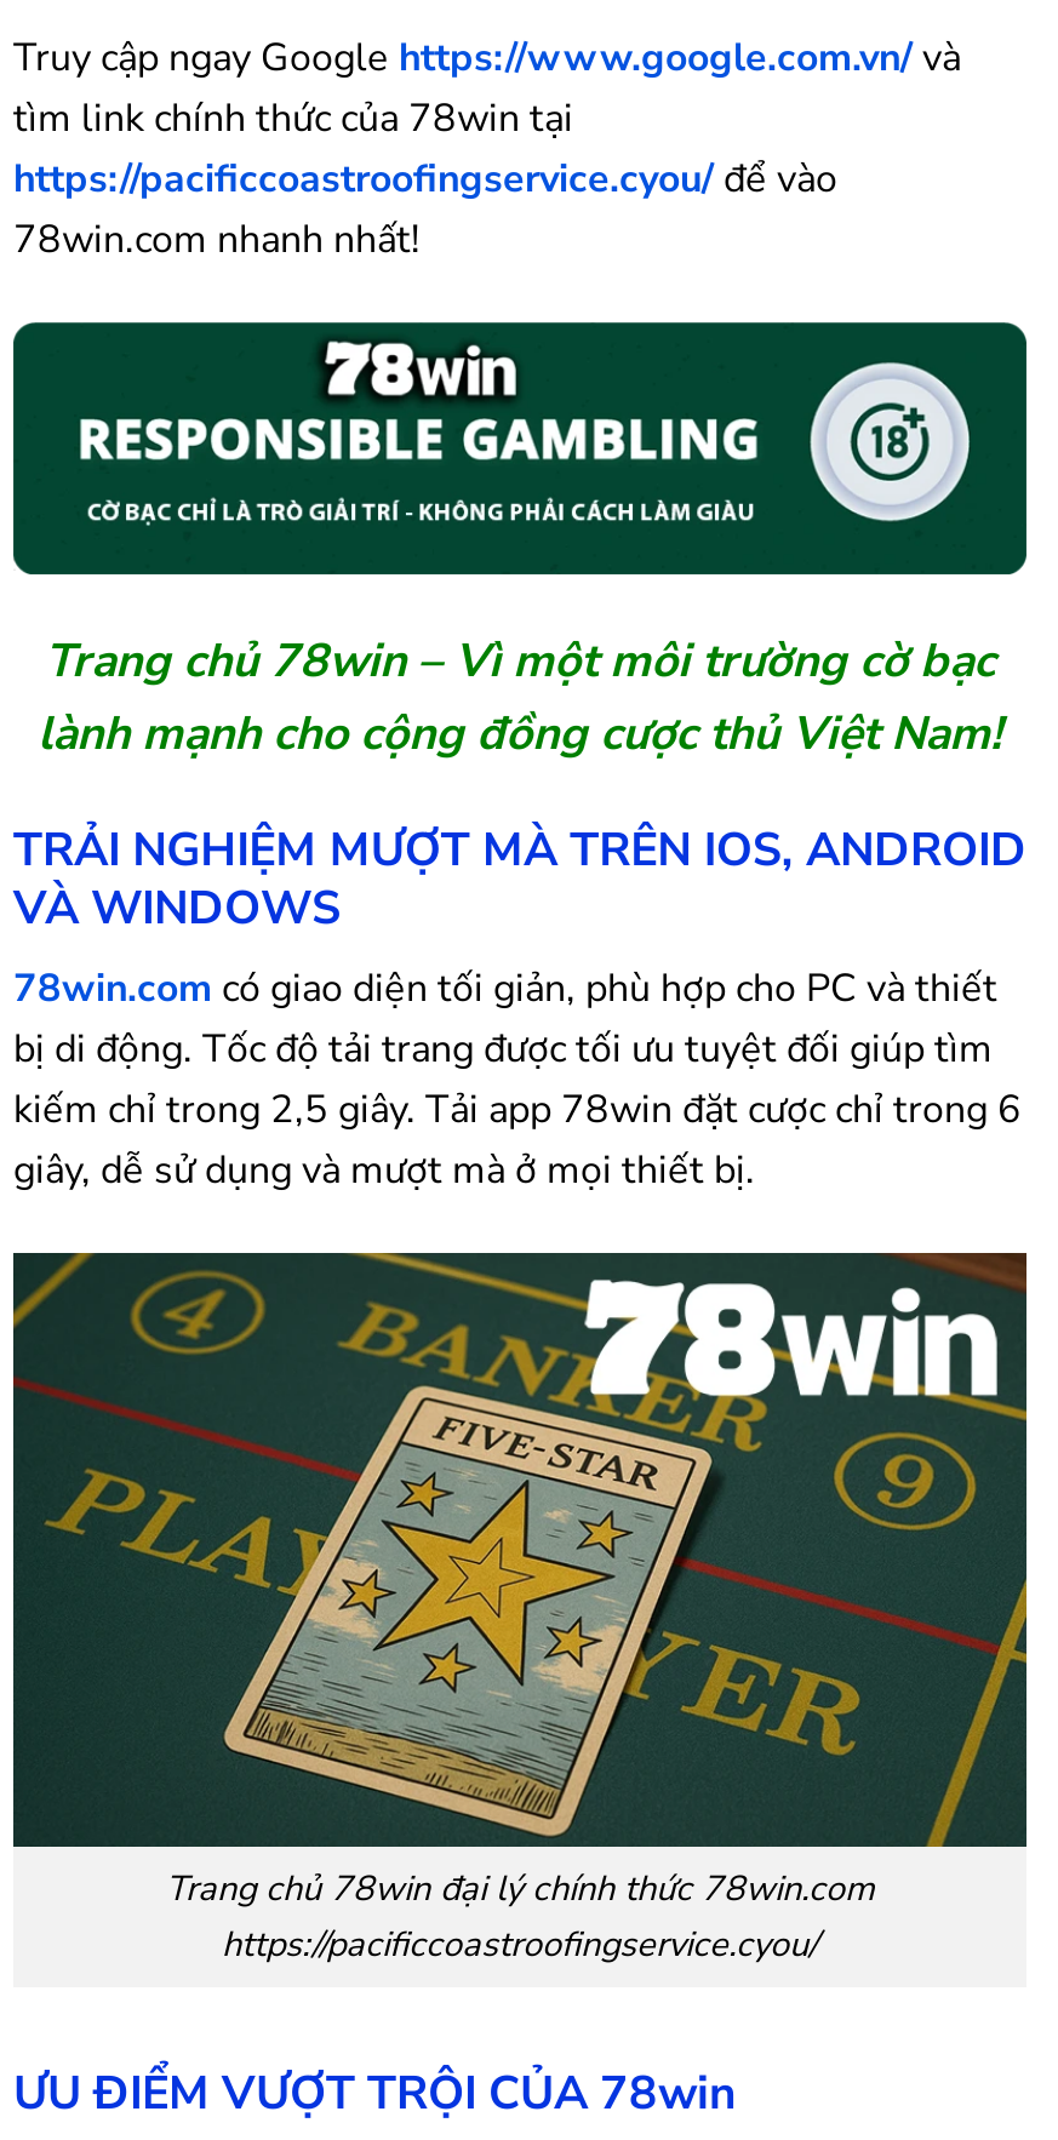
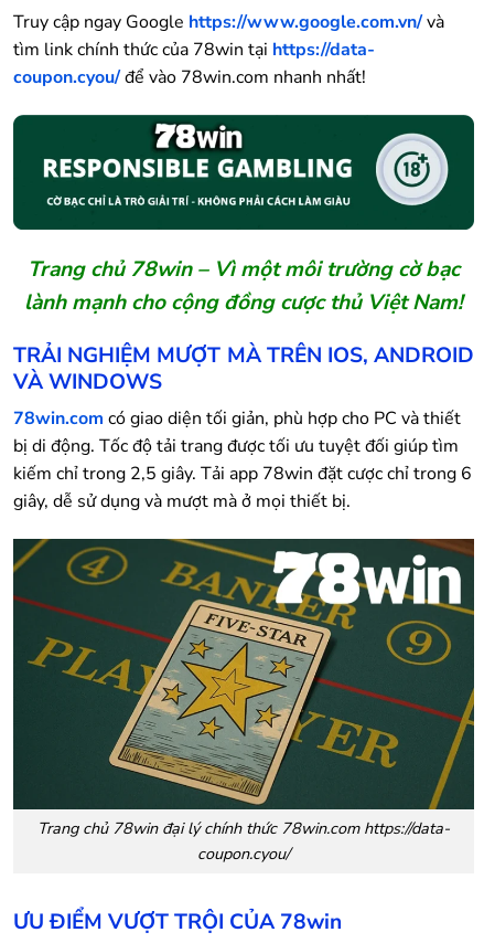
- tìm link chính thức của 78win tại
- https://pacificcoastroofingservice.cyou/ để vào
- 78win.com nhanh nhất!
+ tìm link chính thức của 78win tại https://data-
+ coupon.cyou/ để vào 78win.com nhanh nhất!

- Trang chủ 78win đại lý chính thức 78win.com
- https://pacificcoastroofingservice.cyou/
+ Trang chủ 78win đại lý chính thức 78win.com https://data-
+ coupon.cyou/
